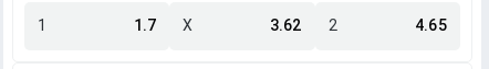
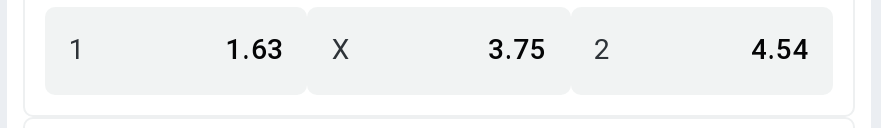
- 1.7 X
+ 1.63 X

- 3.62 2
+ 3.75 2

- 4.65
+ 4.54
